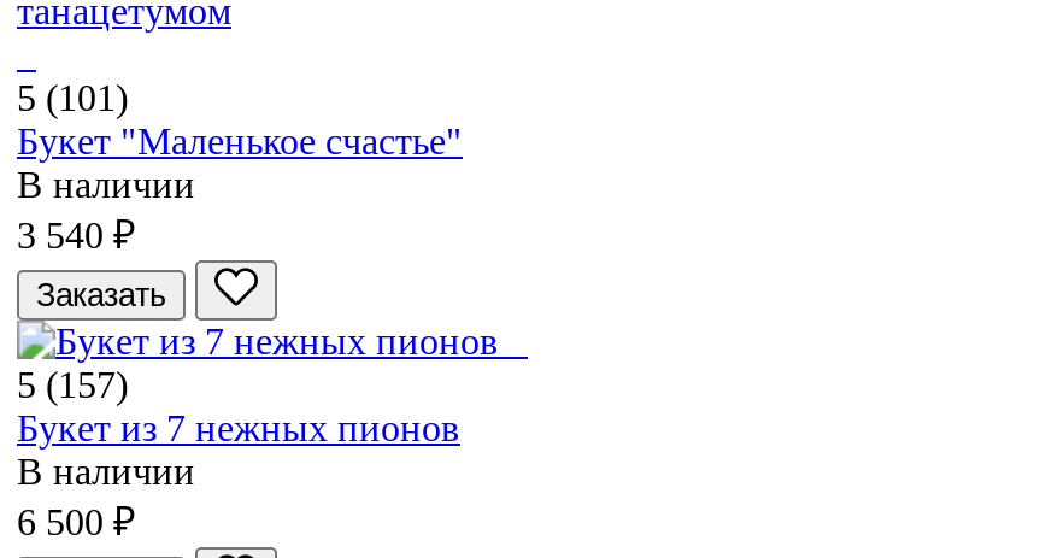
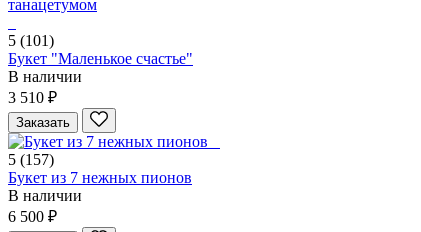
- 3 540 ₽
+ 3 510 ₽
